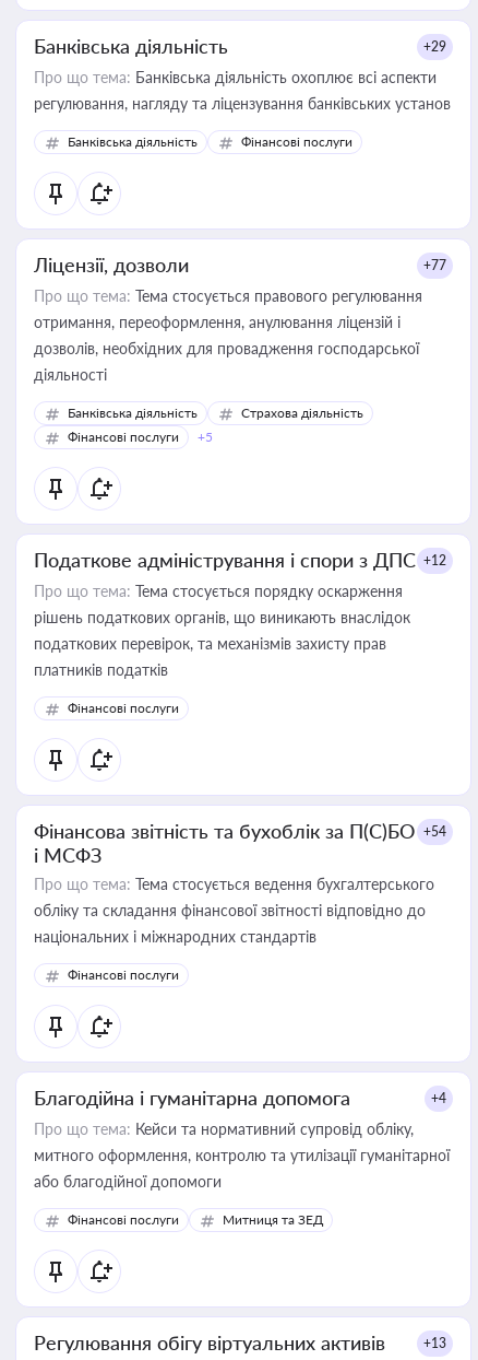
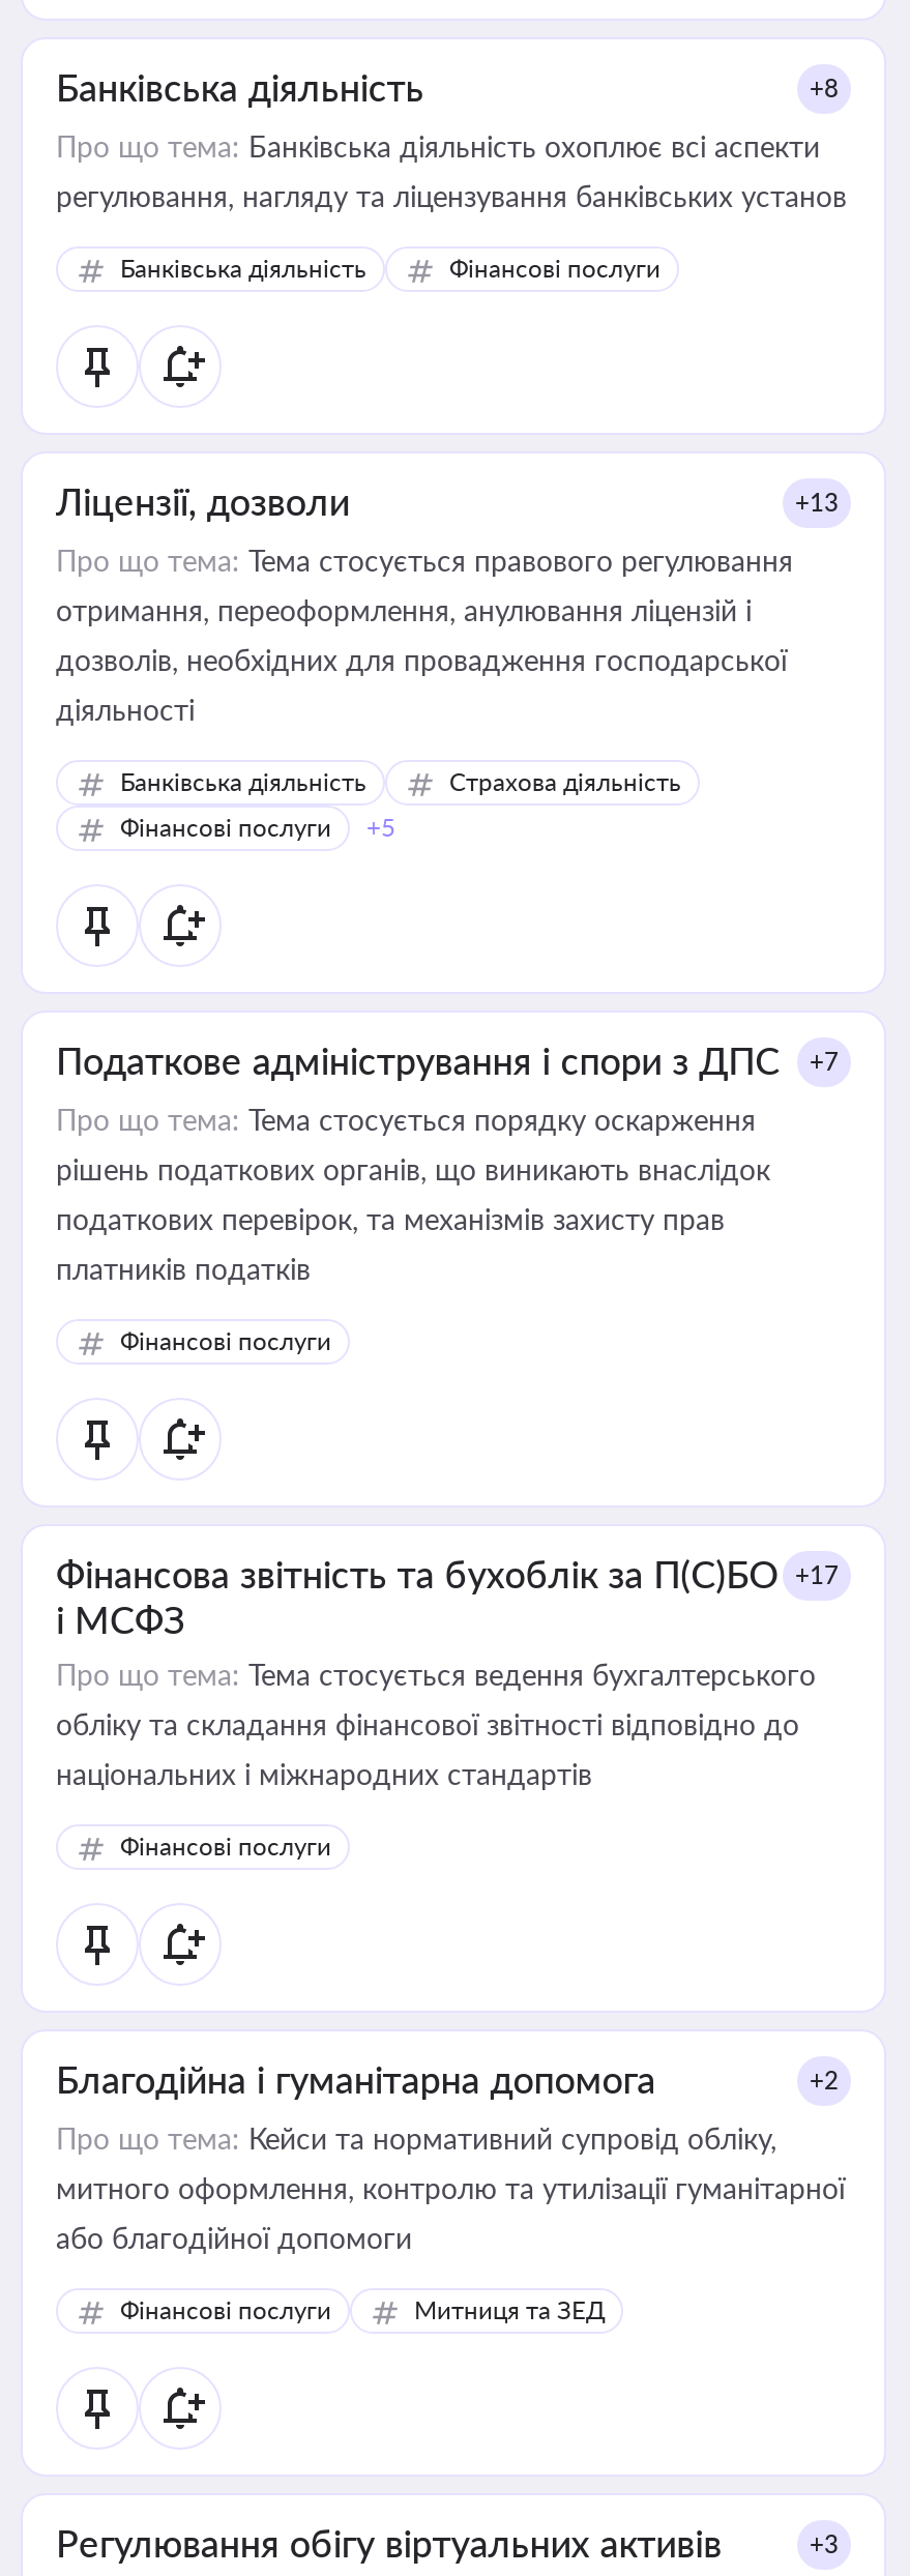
- +29
+ +8

- +77
+ +13

- Податкове адміністрування і спори з ДПС +12
+ Податкове адміністрування і спори з ДПС
+ +7

- Фінансова звітність та бухоблік за П(С)БО +54
+ Фінансова звітність та бухоблік за П(С)БО +17

- +4
+ +2

- +13
+ +3
